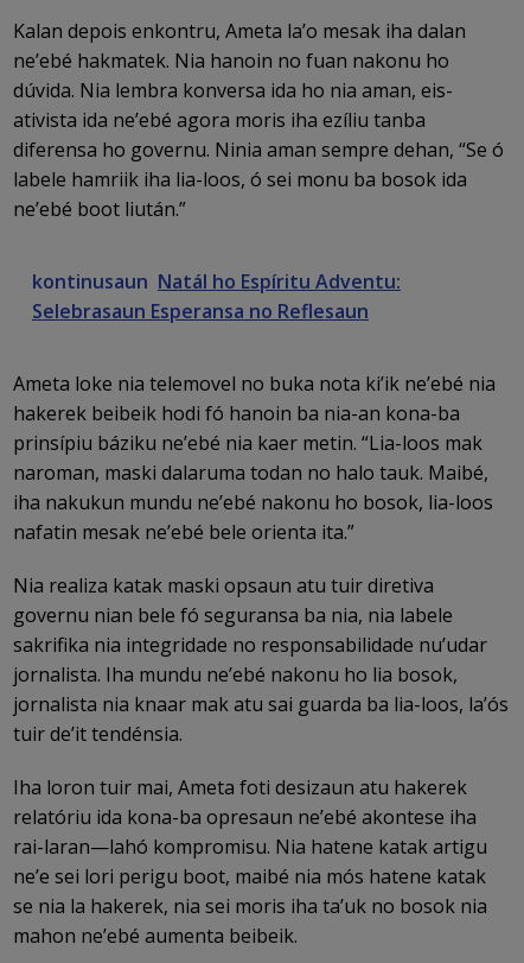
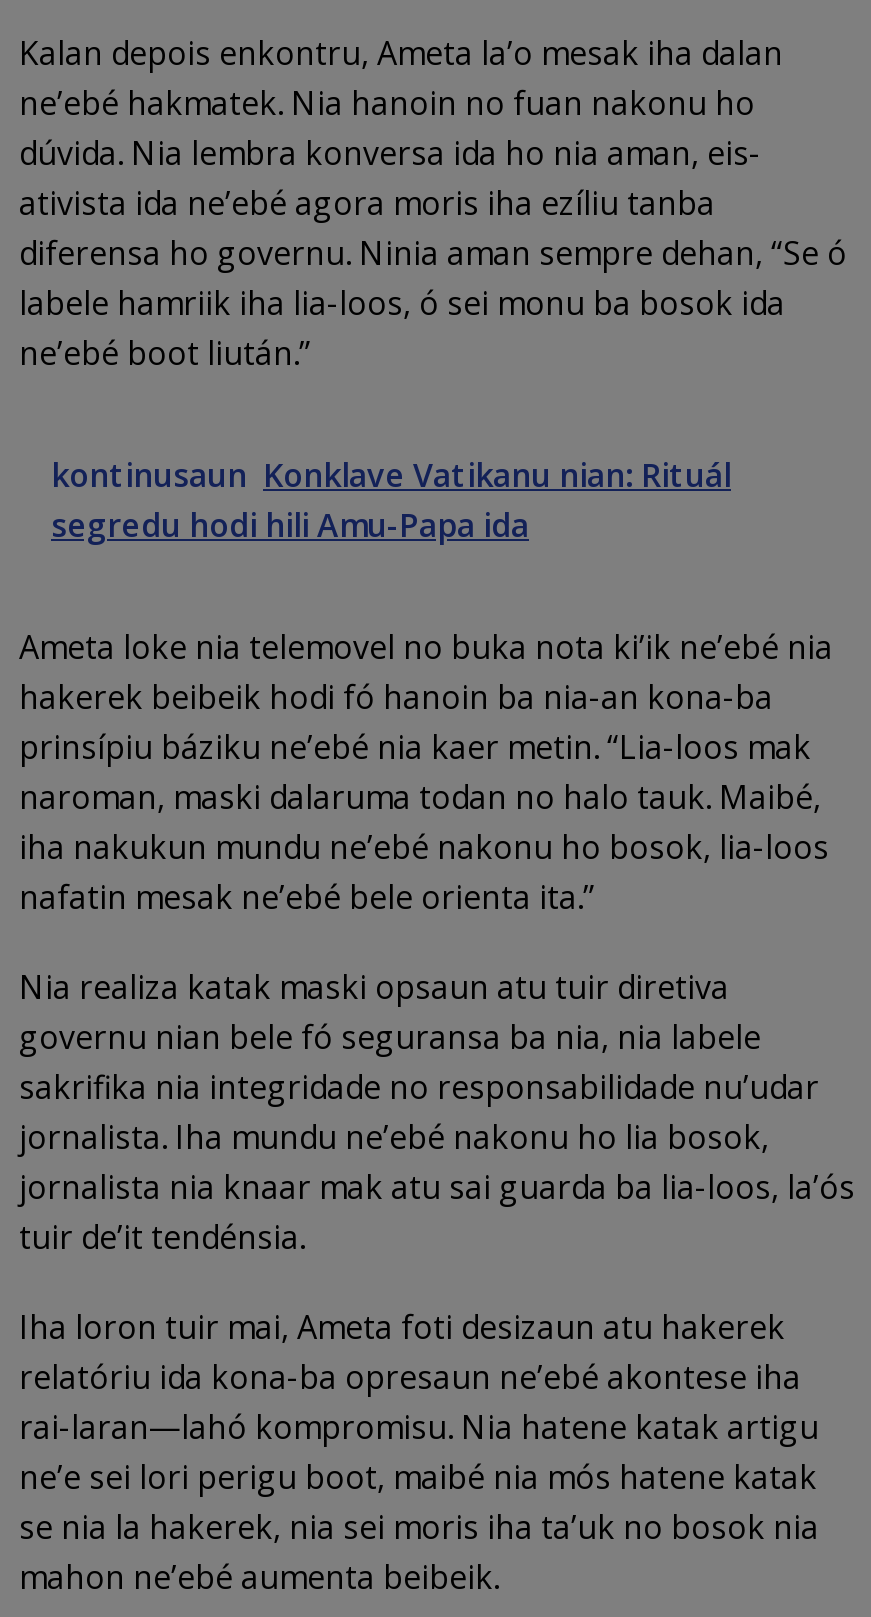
- kontinusaun Natál ho Espíritu Adventu:
- Selebrasaun Esperansa no Reflesaun
+ kontinusaun Konklave Vatikanu nian: Rituál
+ segredu hodi hili Amu-Papa ida
